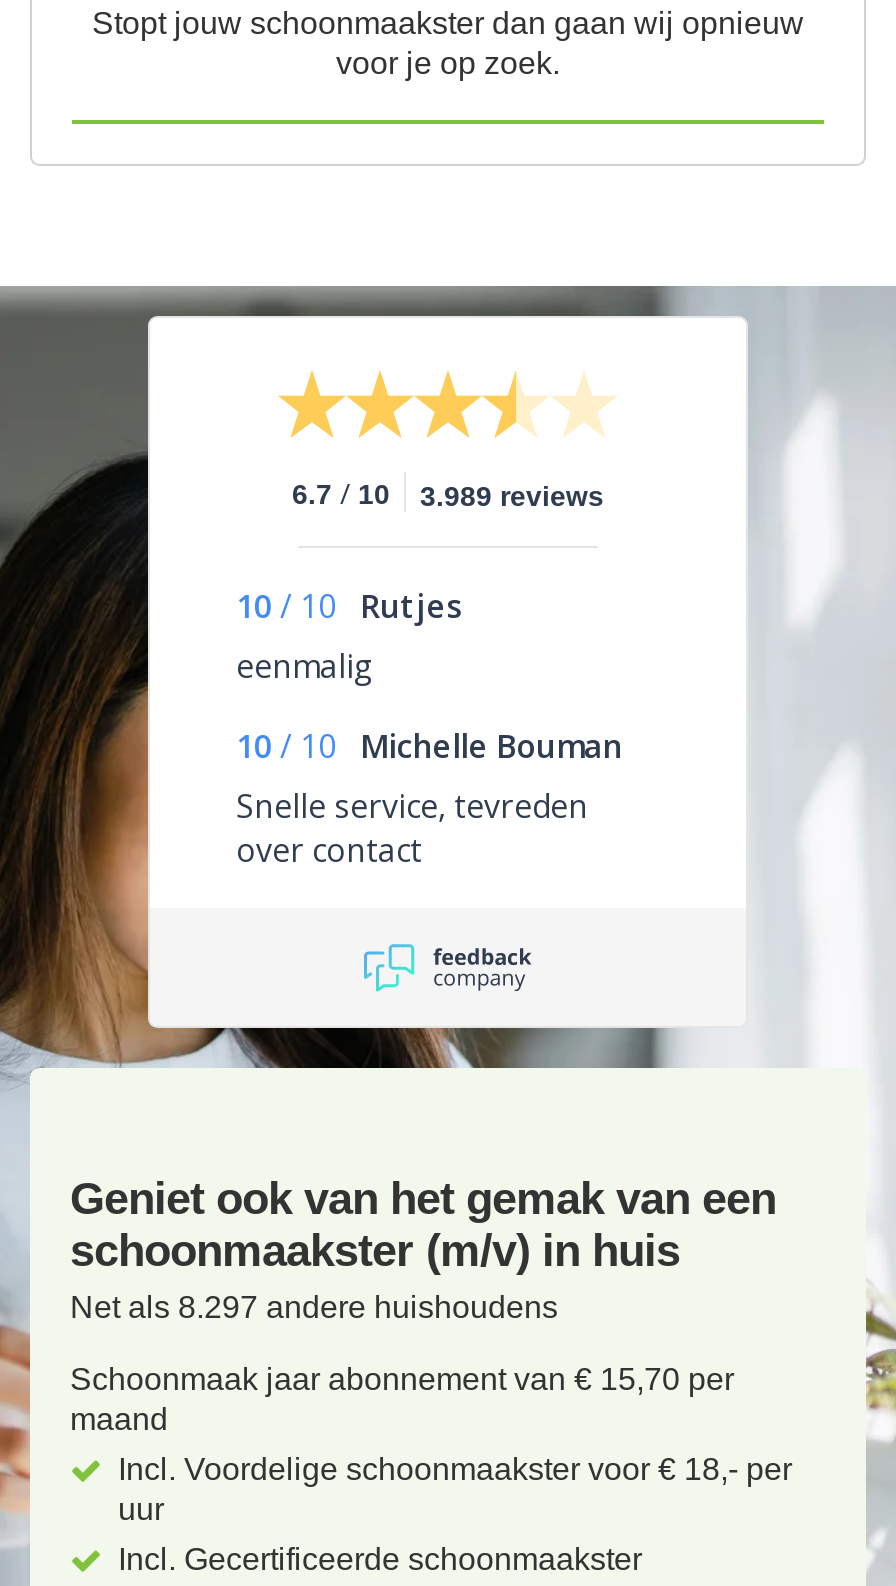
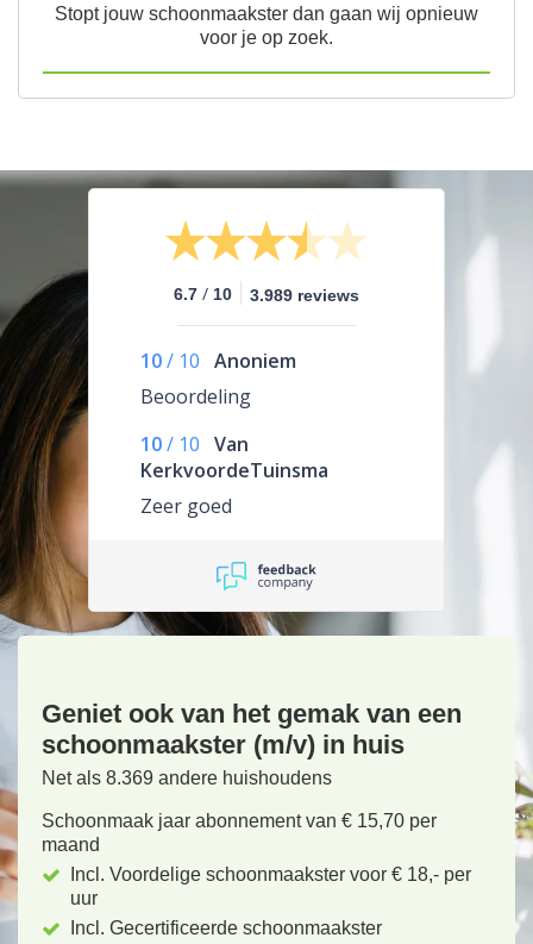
- 10 / 10 Rutjes
- eenmalig
+ 10 / 10 Anoniem
+ Beoordeling

- 10 / 10 Michelle Bouman
- Snelle service, tevreden
- over contact
+ 10 / 10 Van
+ KerkvoordeTuinsma
+ Zeer goed

- Net als 8.297 andere huishoudens
+ Net als 8.369 andere huishoudens
